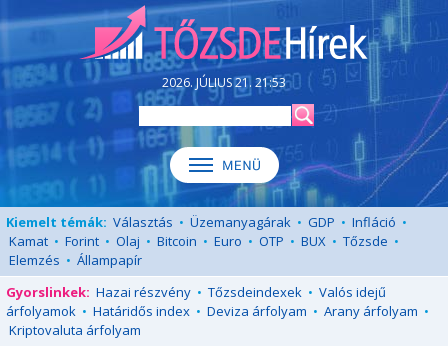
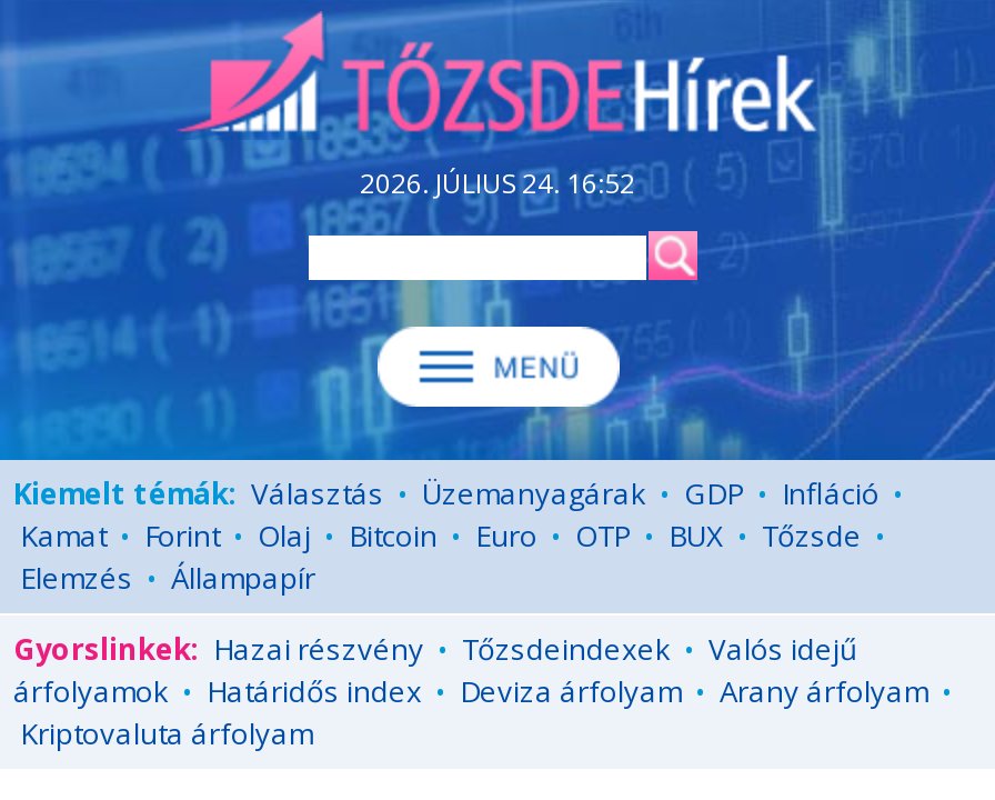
- 2026. JÚLIUS 21. 21:53
+ 2026. JÚLIUS 24. 16:52
